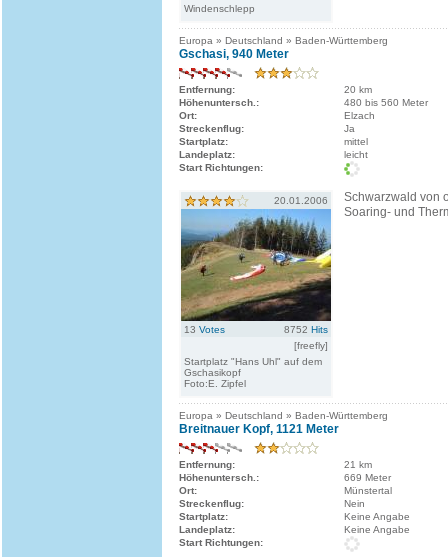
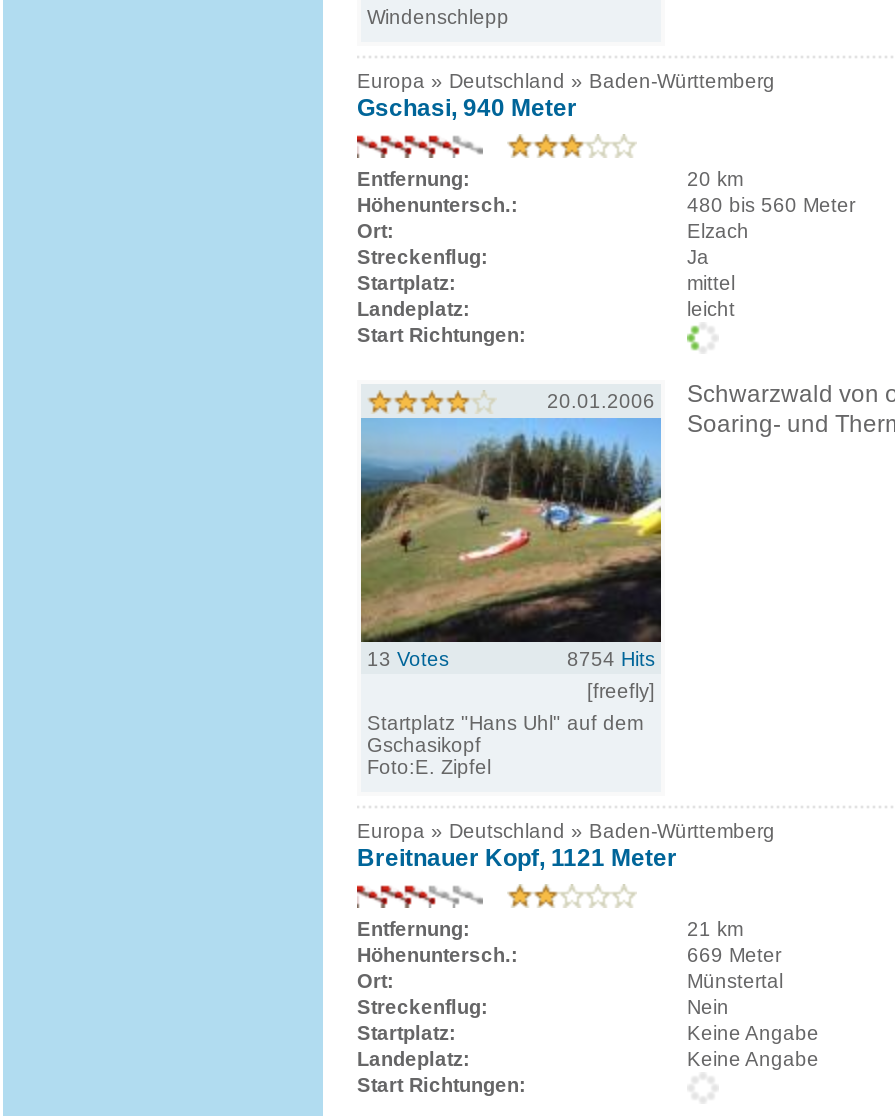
- 8752 Hits
+ 8754 Hits
